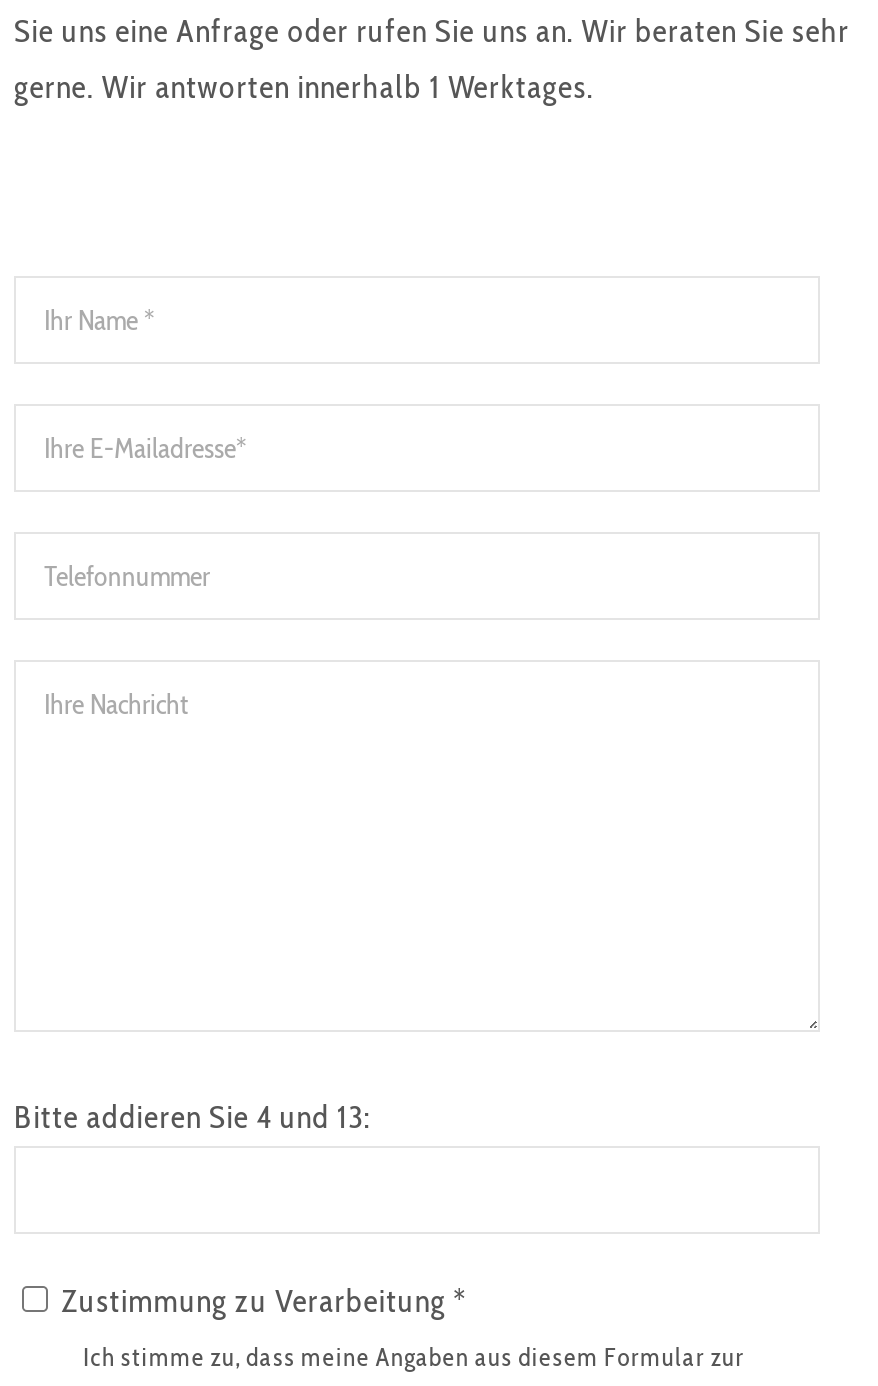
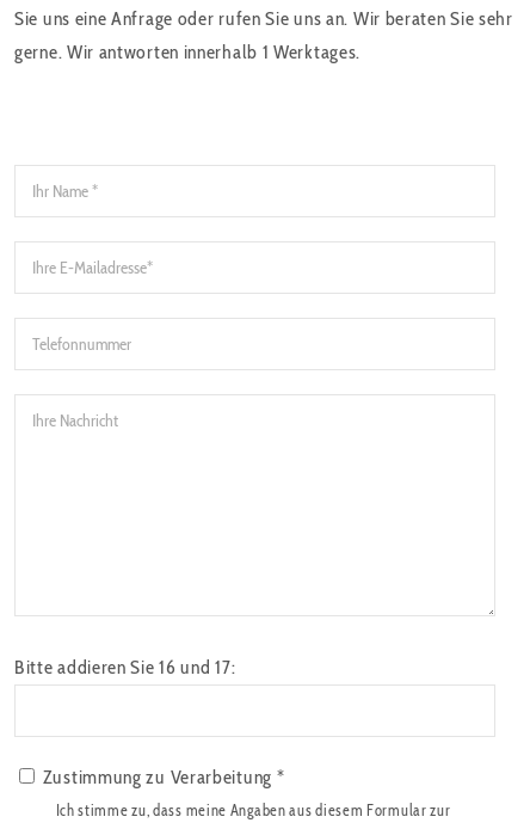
- Bitte addieren Sie 4 und 13:
+ Bitte addieren Sie 16 und 17:
